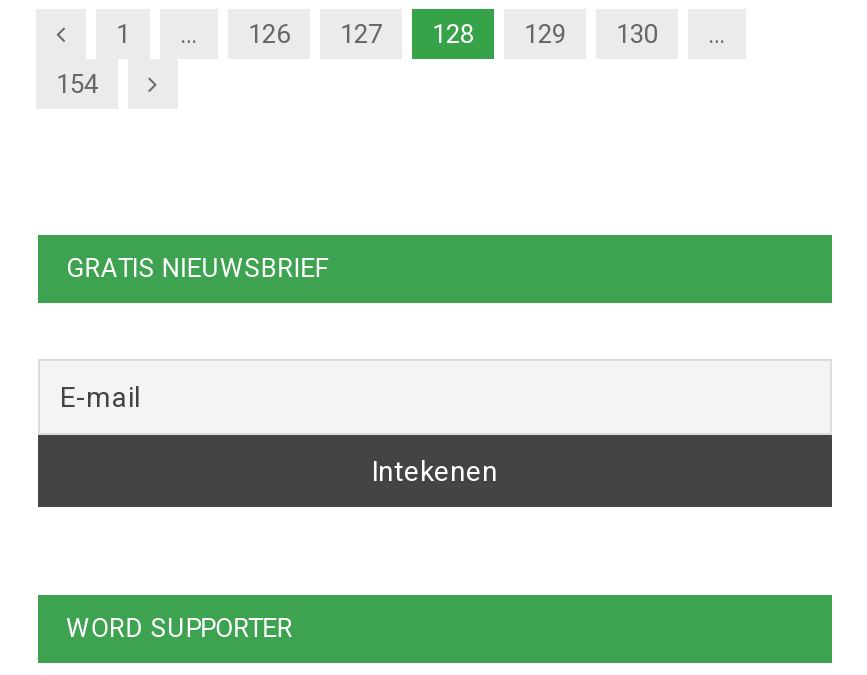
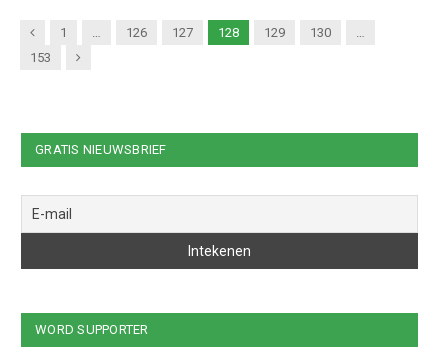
- 154
+ 153
